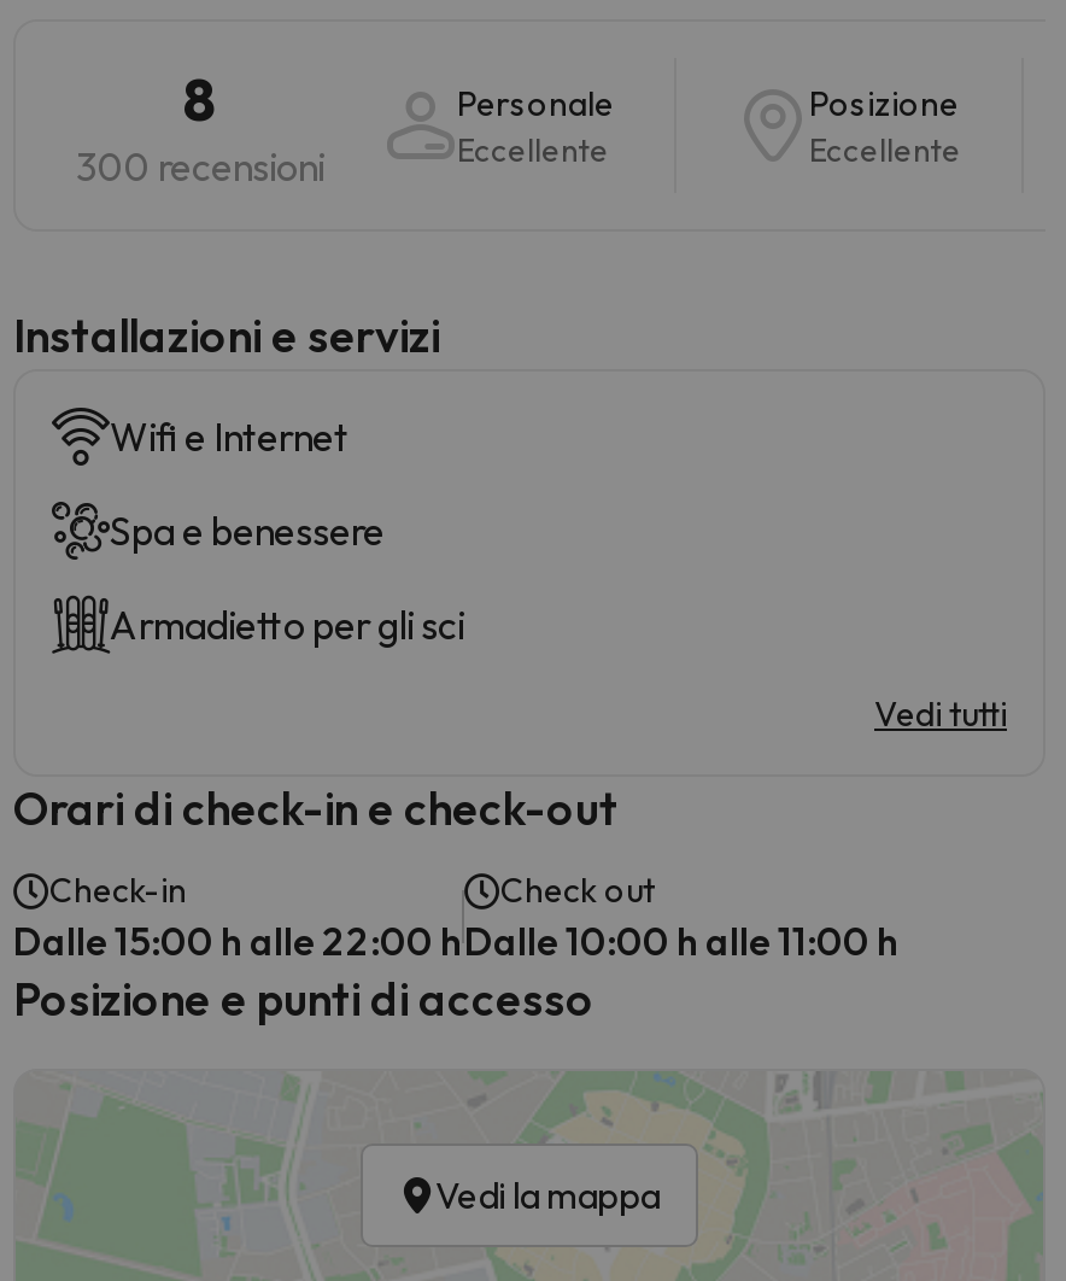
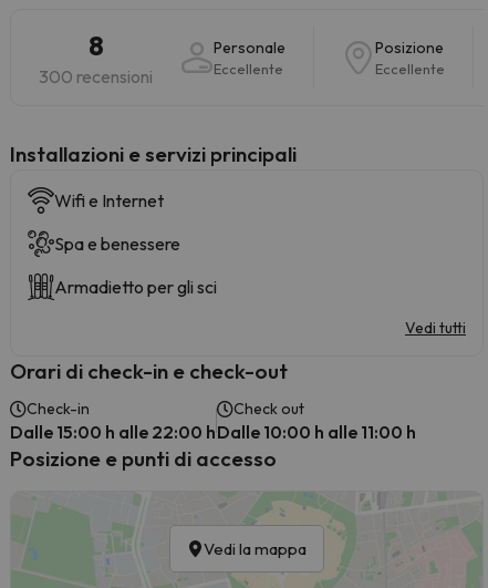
- Installazioni e servizi
+ Installazioni e servizi principali
